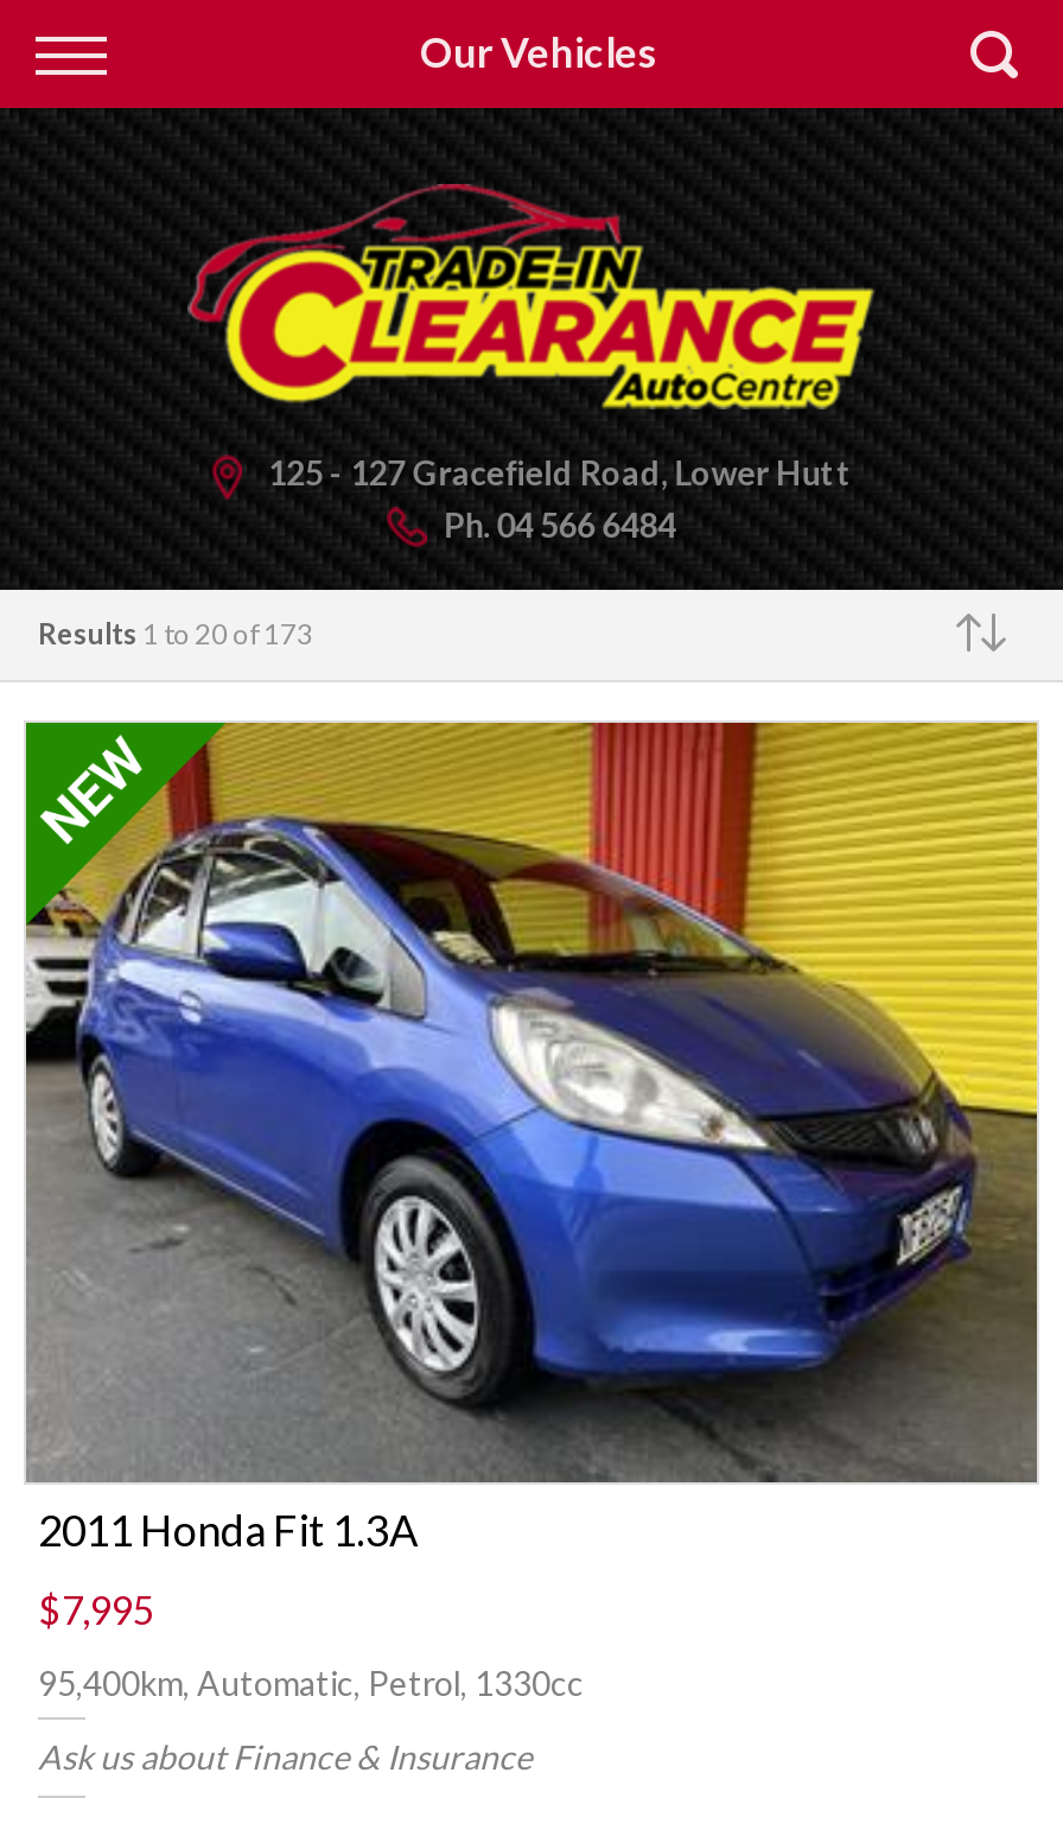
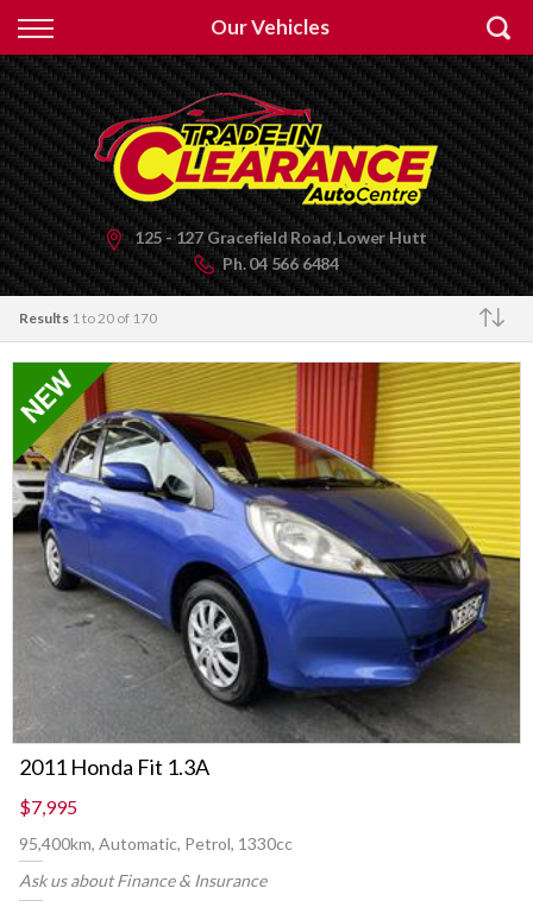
- Results 1 to 20 of 173
+ Results 1 to 20 of 170
